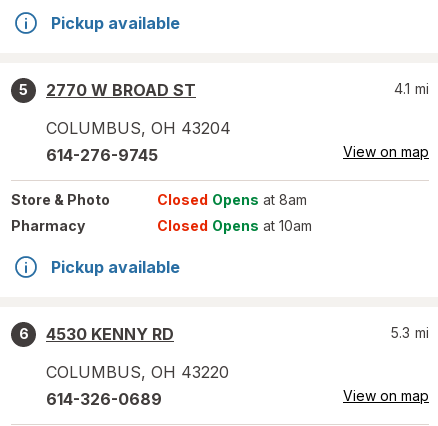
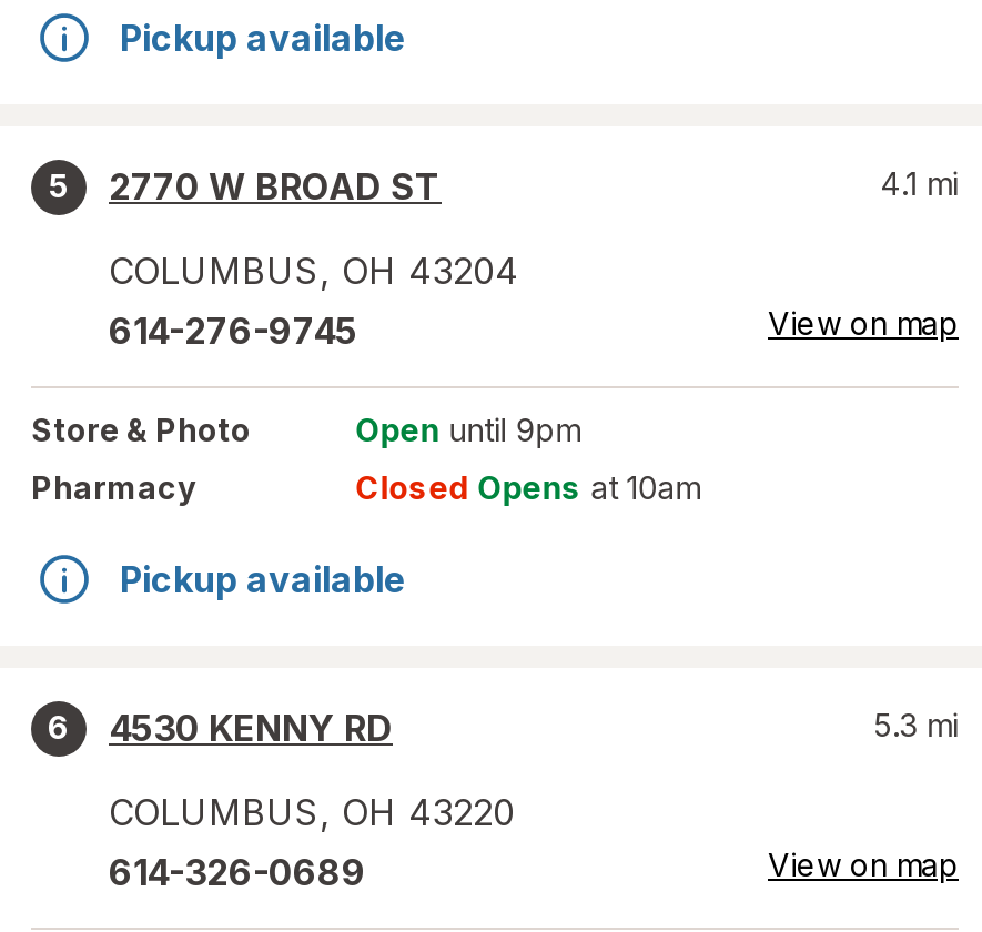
- Closed Opens at 8am
+ Open until 9pm
